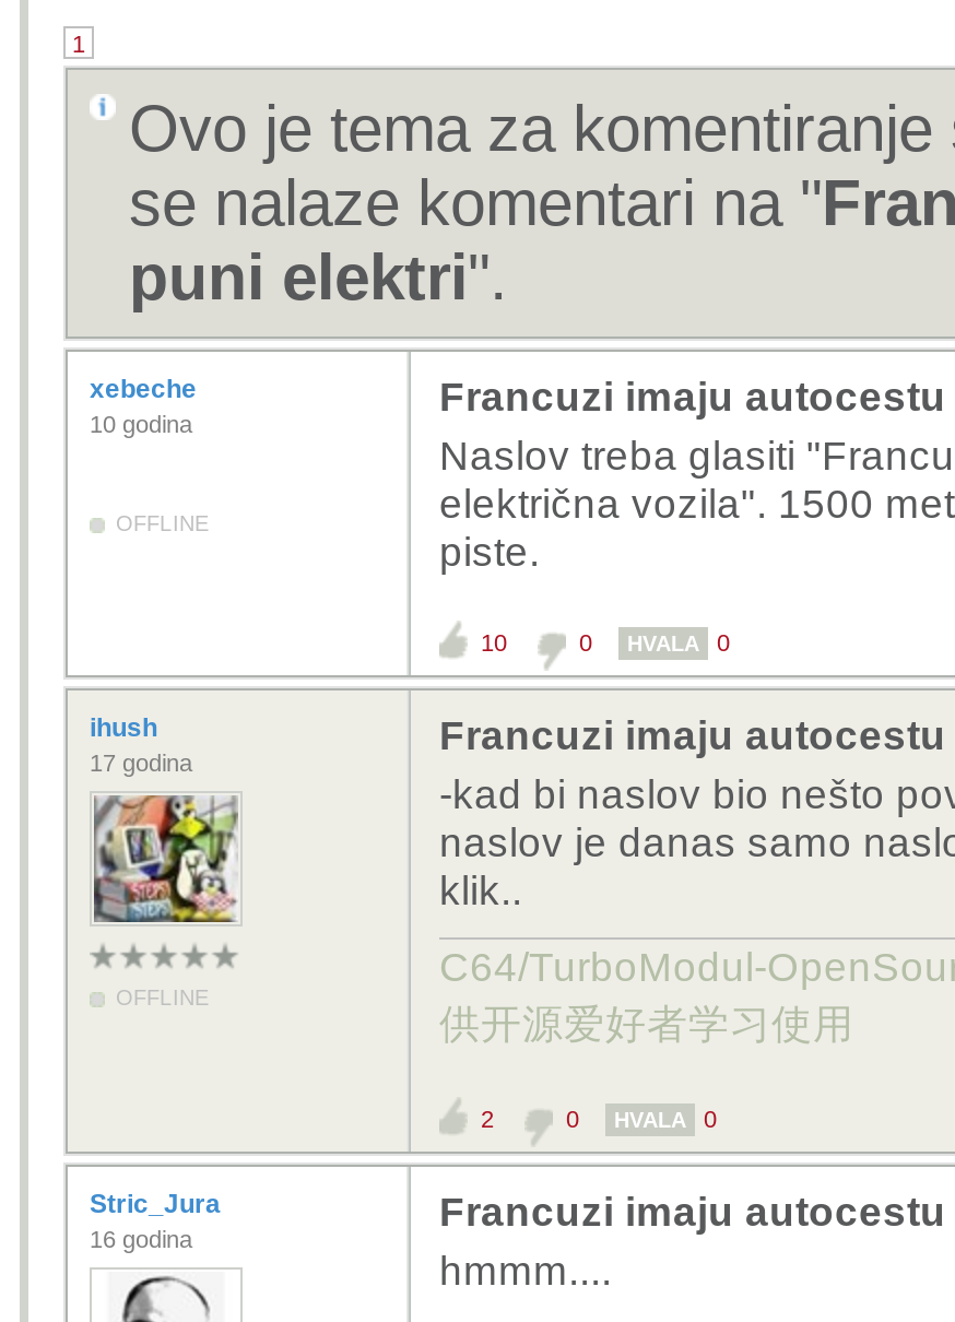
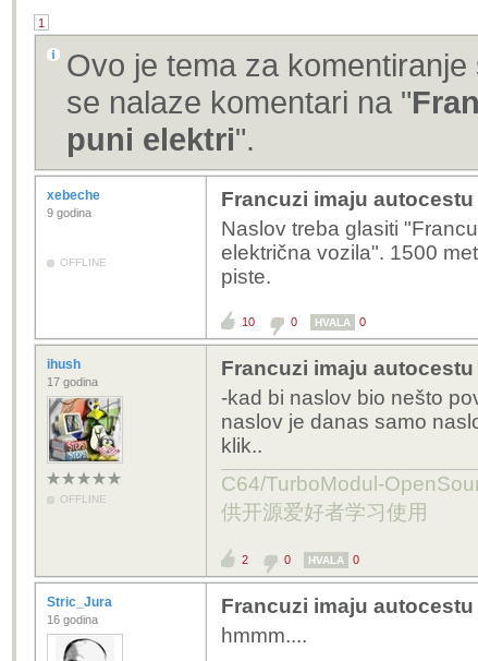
- 10 godina
+ 9 godina
